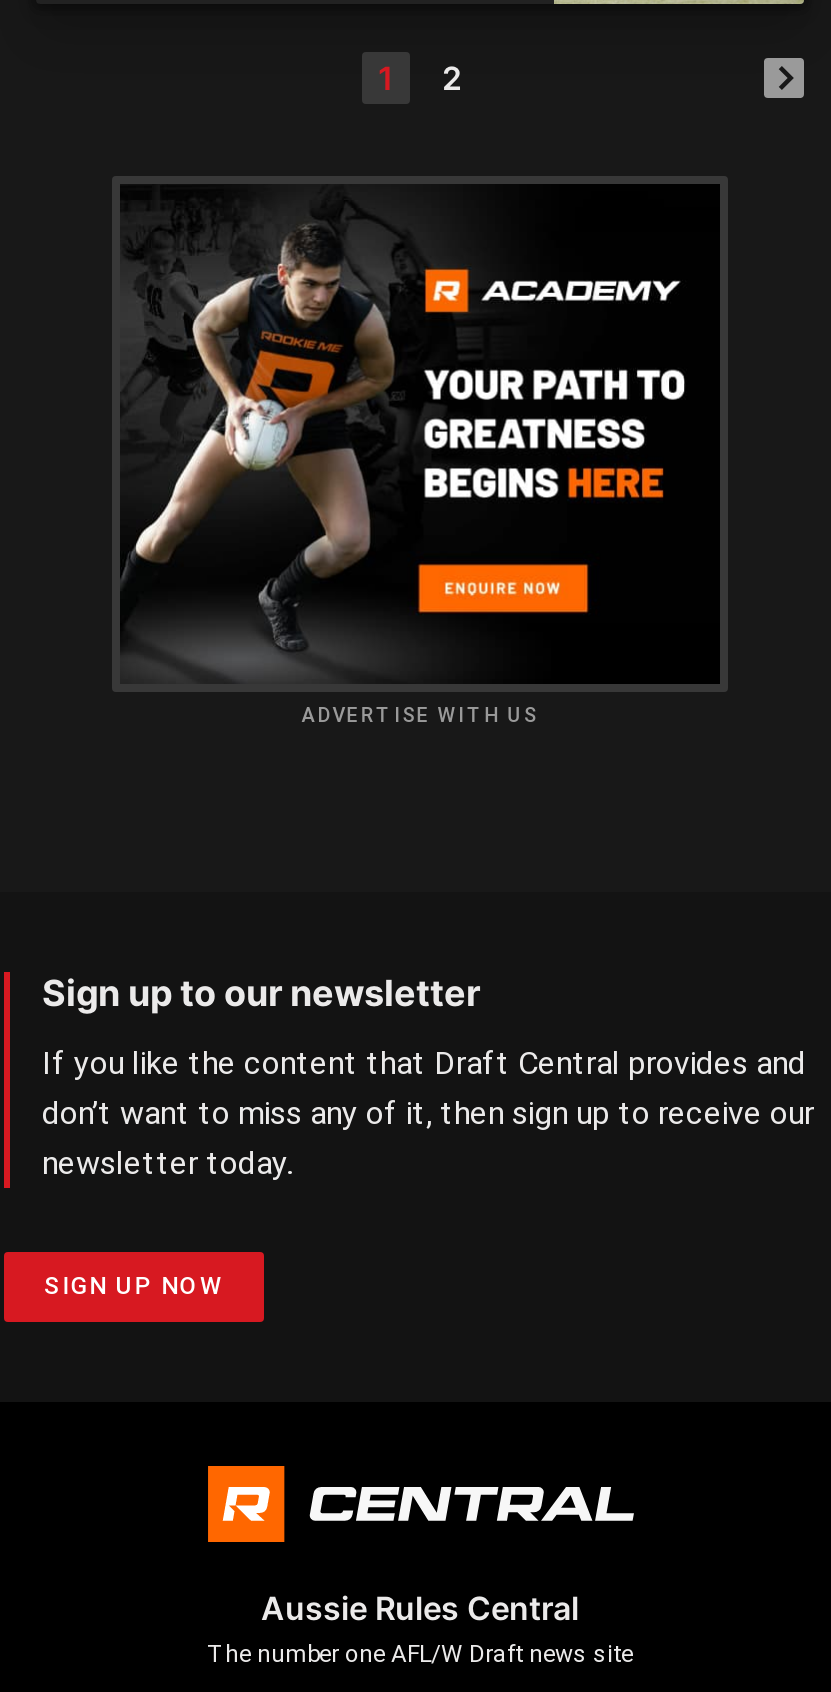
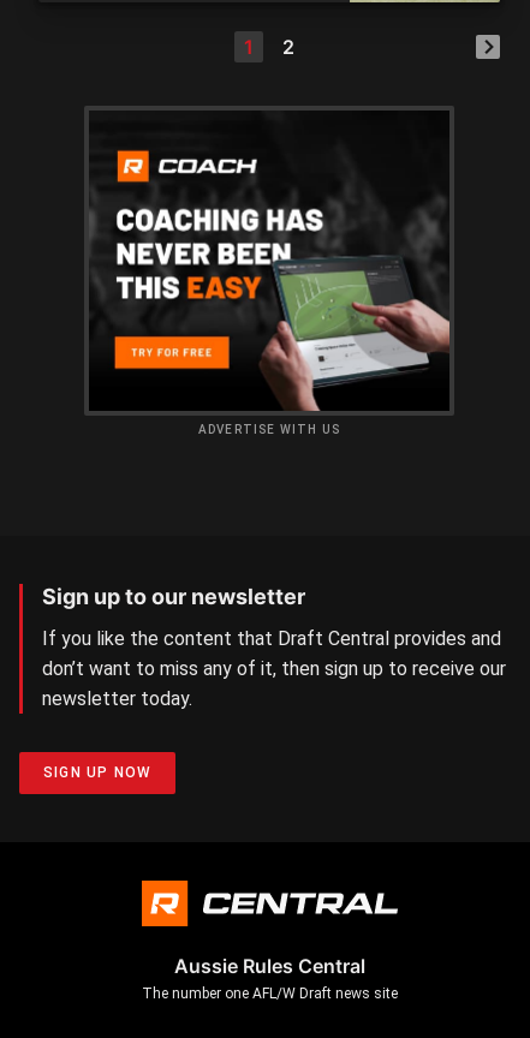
- [image]
+ [image]
